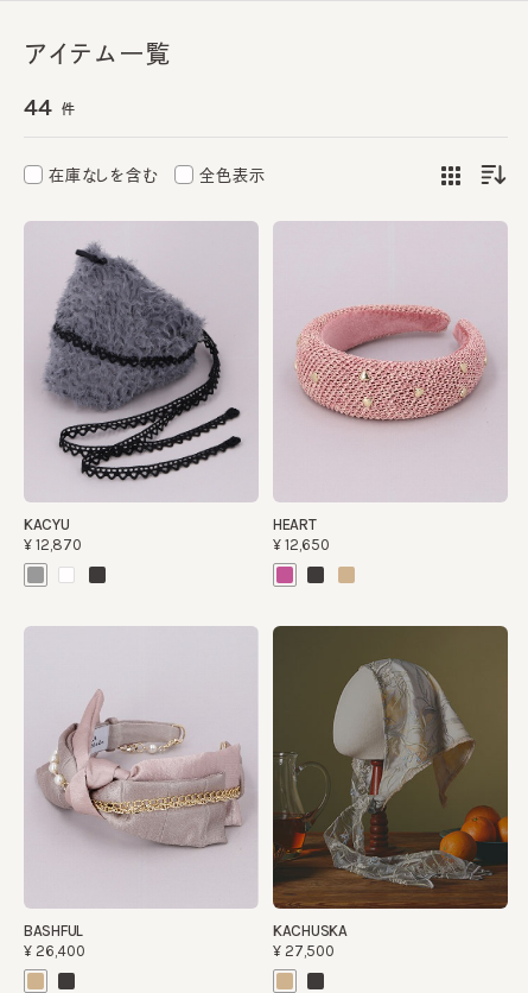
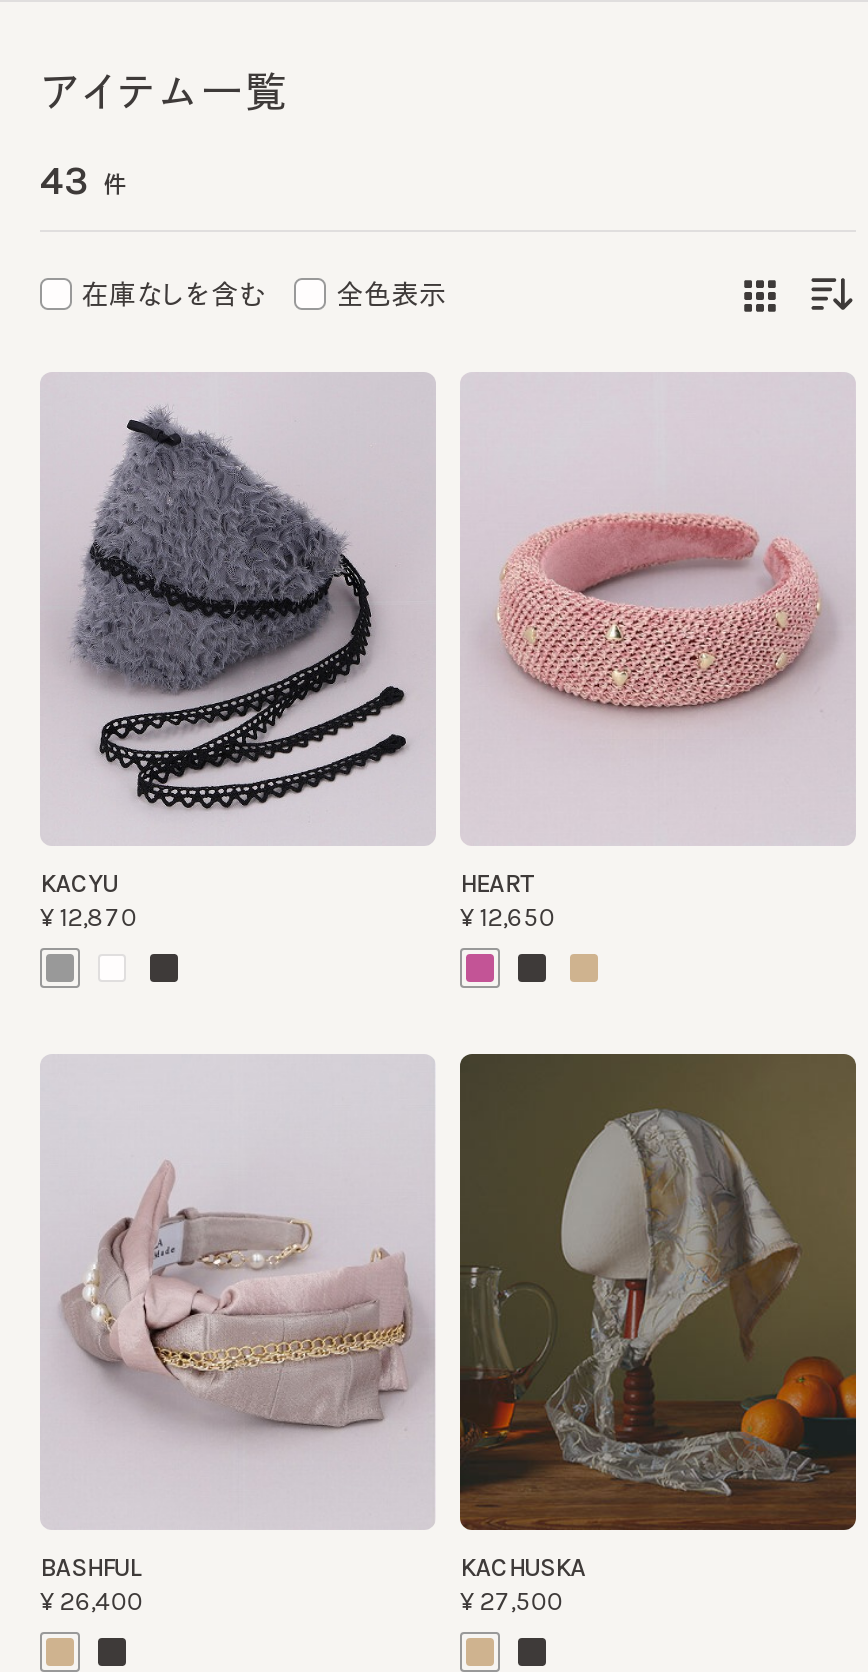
- 44 件
+ 43 件
